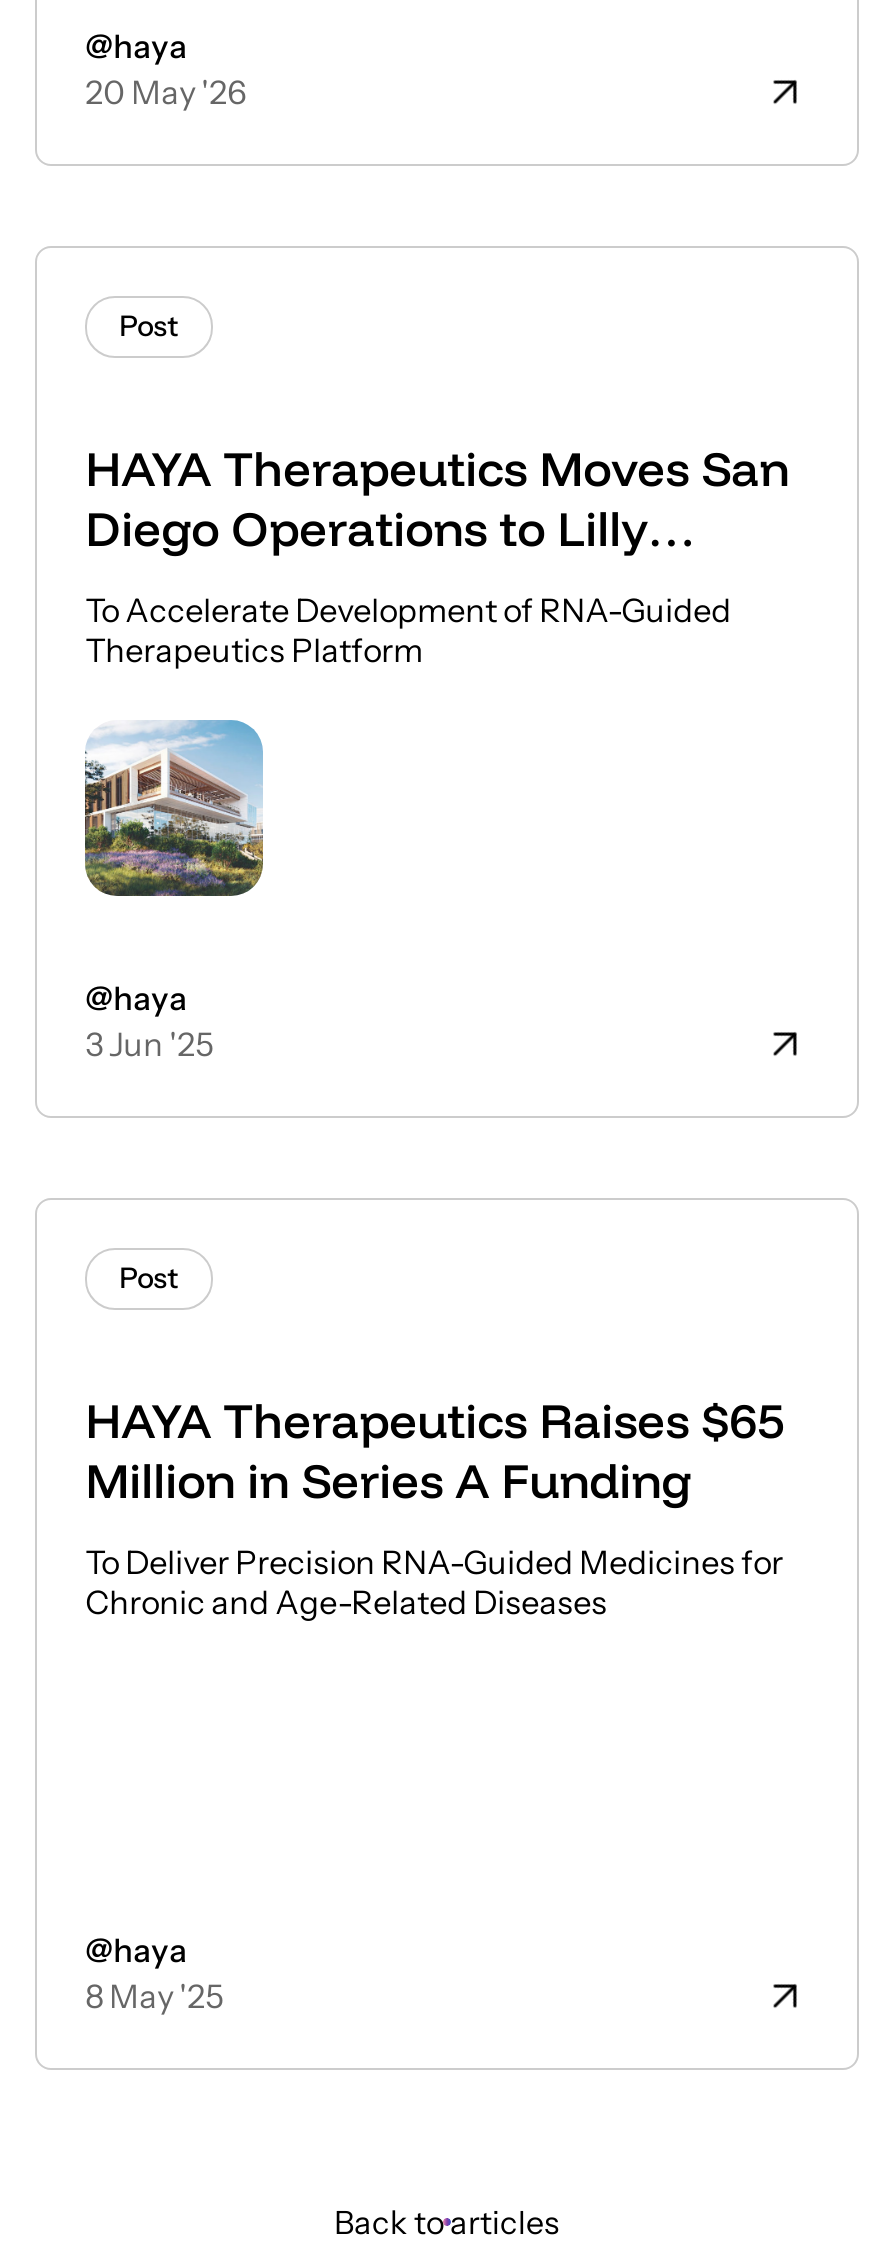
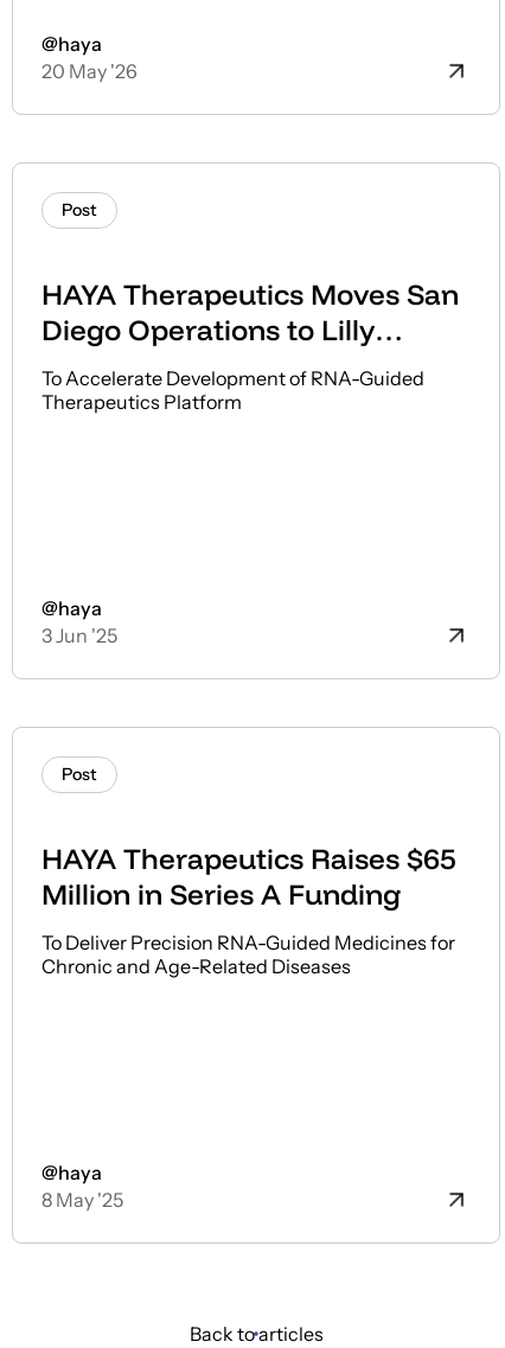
- [image]
